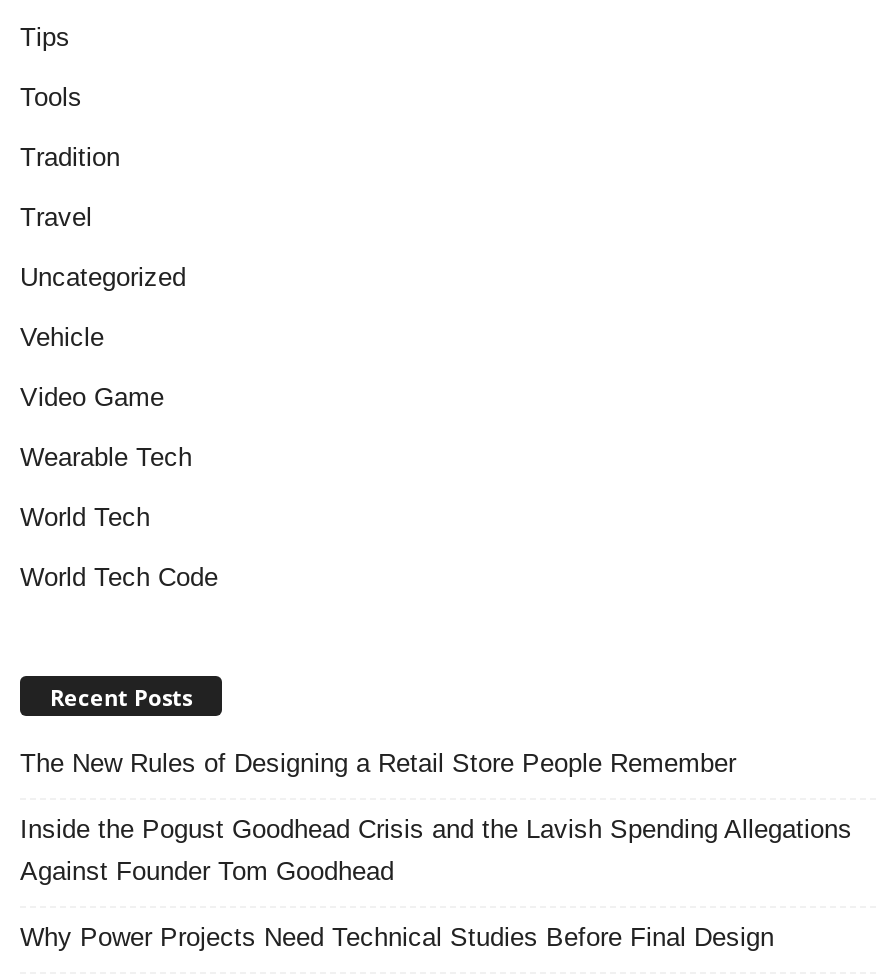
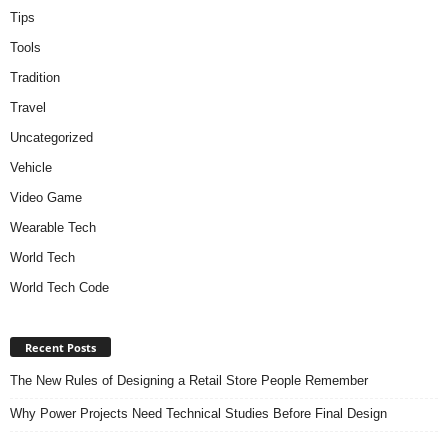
- Inside the Pogust Goodhead Crisis and the Lavish Spending Allegations
- Against Founder Tom Goodhead
